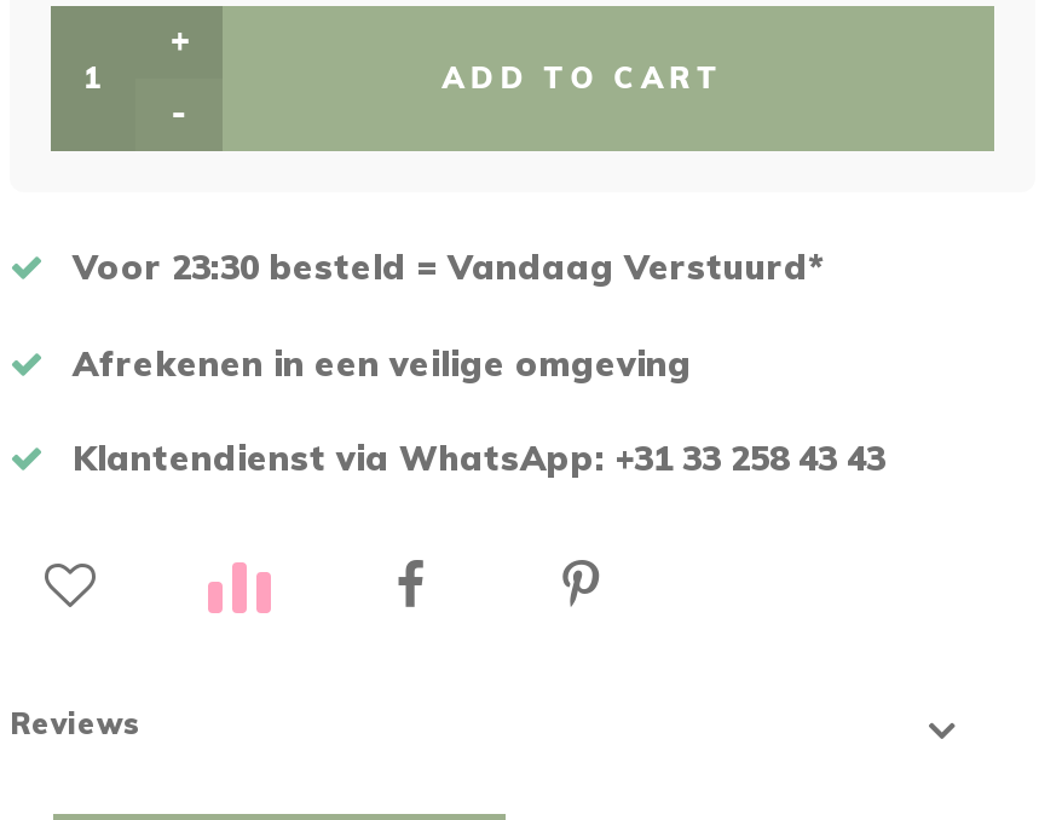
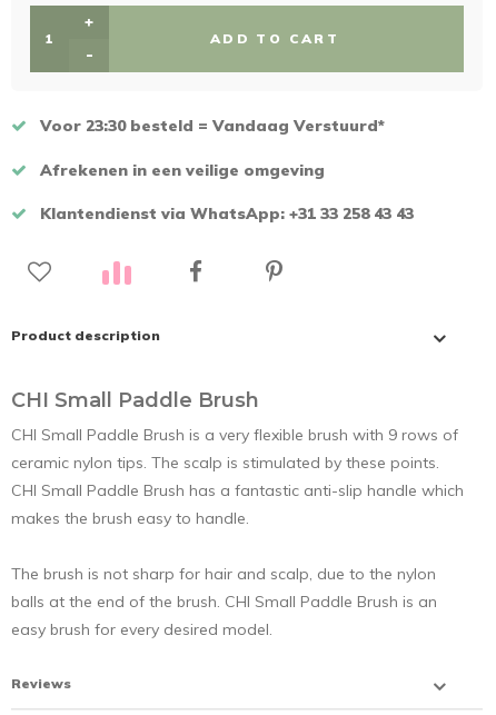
+ Product description
+ CHI Small Paddle Brush
+ CHI Small Paddle Brush is a very flexible brush with 9 rows of
+ ceramic nylon tips. The scalp is stimulated by these points.
+ CHI Small Paddle Brush has a fantastic anti-slip handle which
+ makes the brush easy to handle.
+ The brush is not sharp for hair and scalp, due to the nylon
+ balls at the end of the brush. CHI Small Paddle Brush is an
+ easy brush for every desired model.
